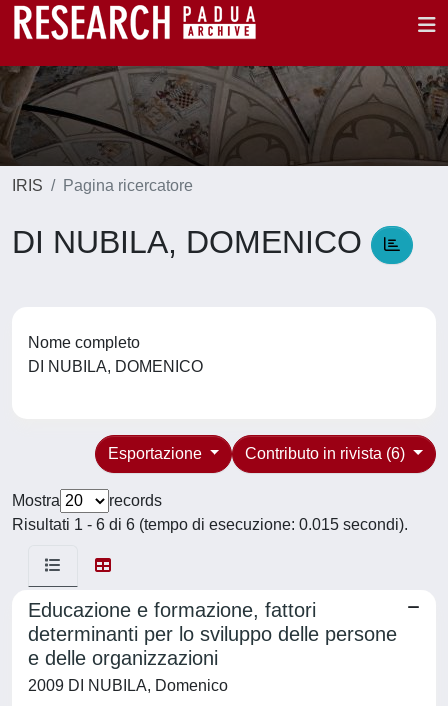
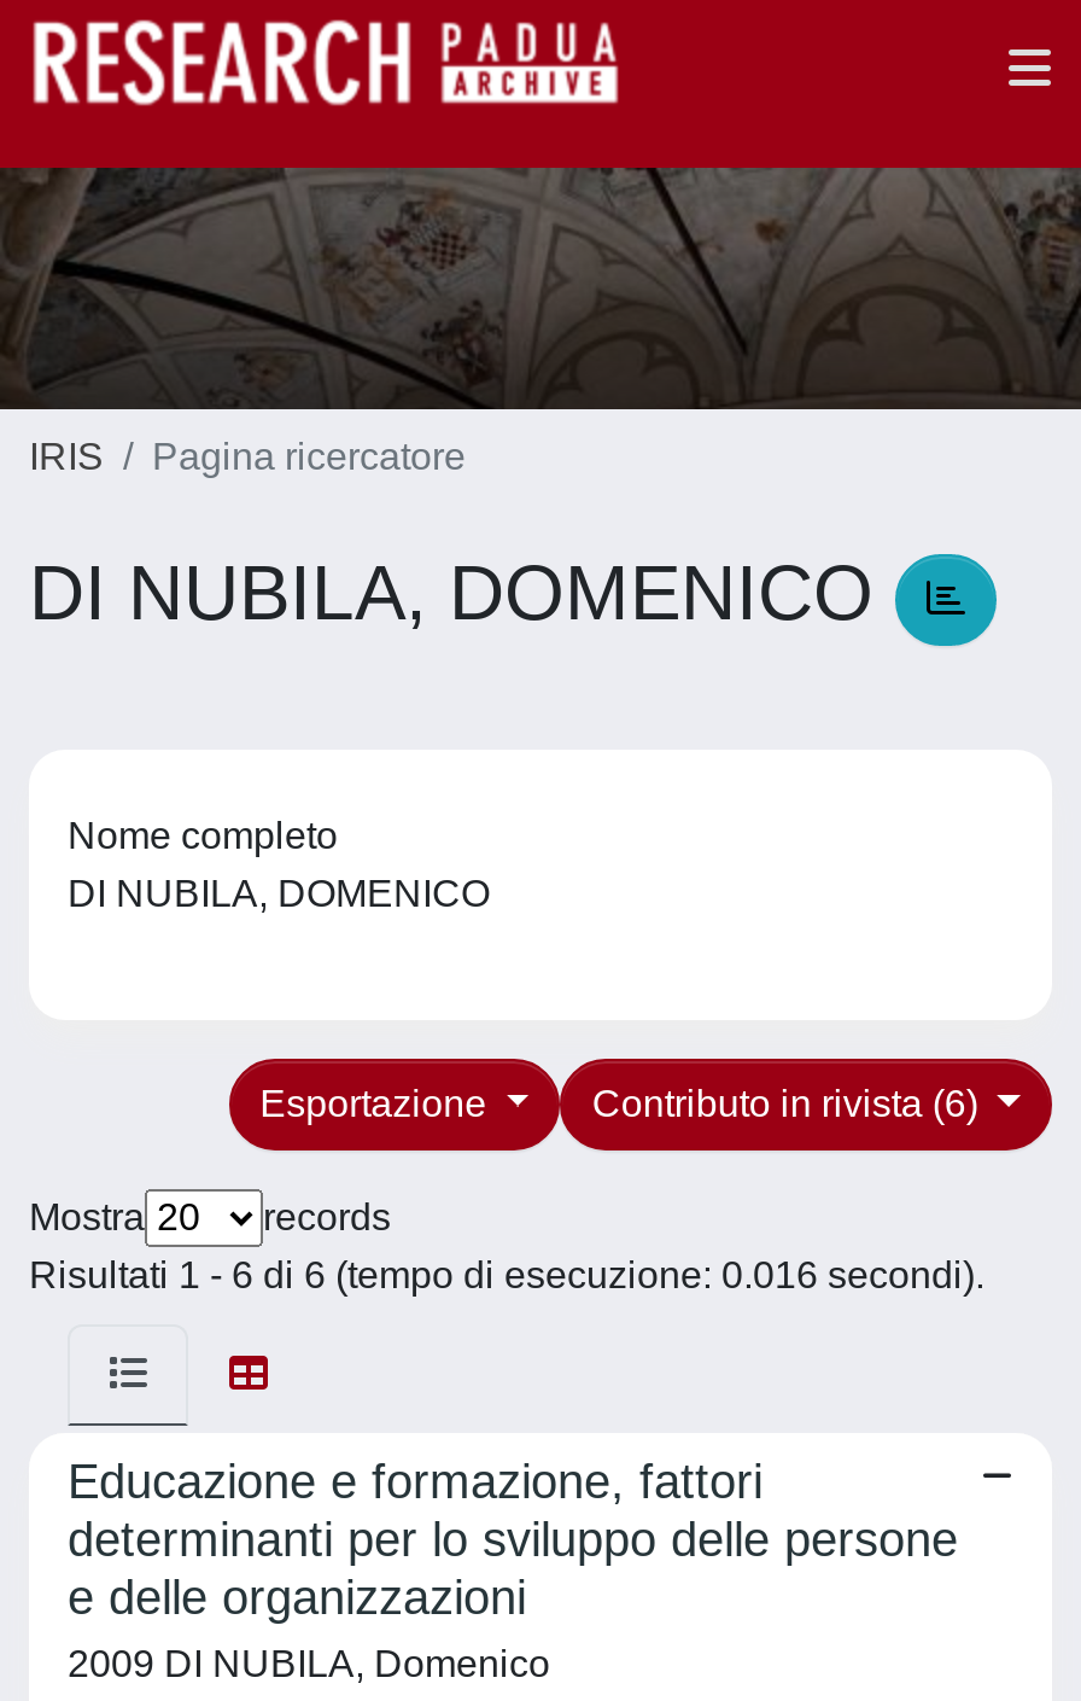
- Risultati 1 - 6 di 6 (tempo di esecuzione: 0.015 secondi).
+ Risultati 1 - 6 di 6 (tempo di esecuzione: 0.016 secondi).
